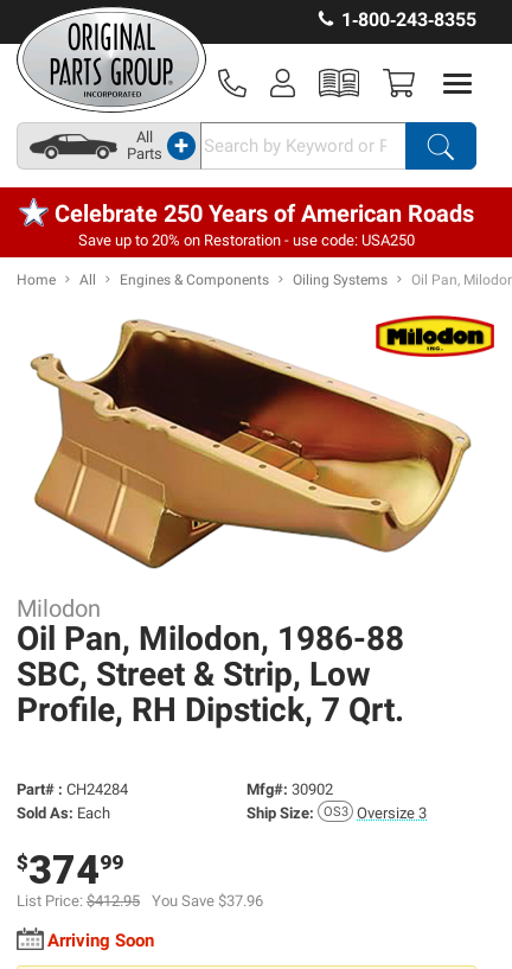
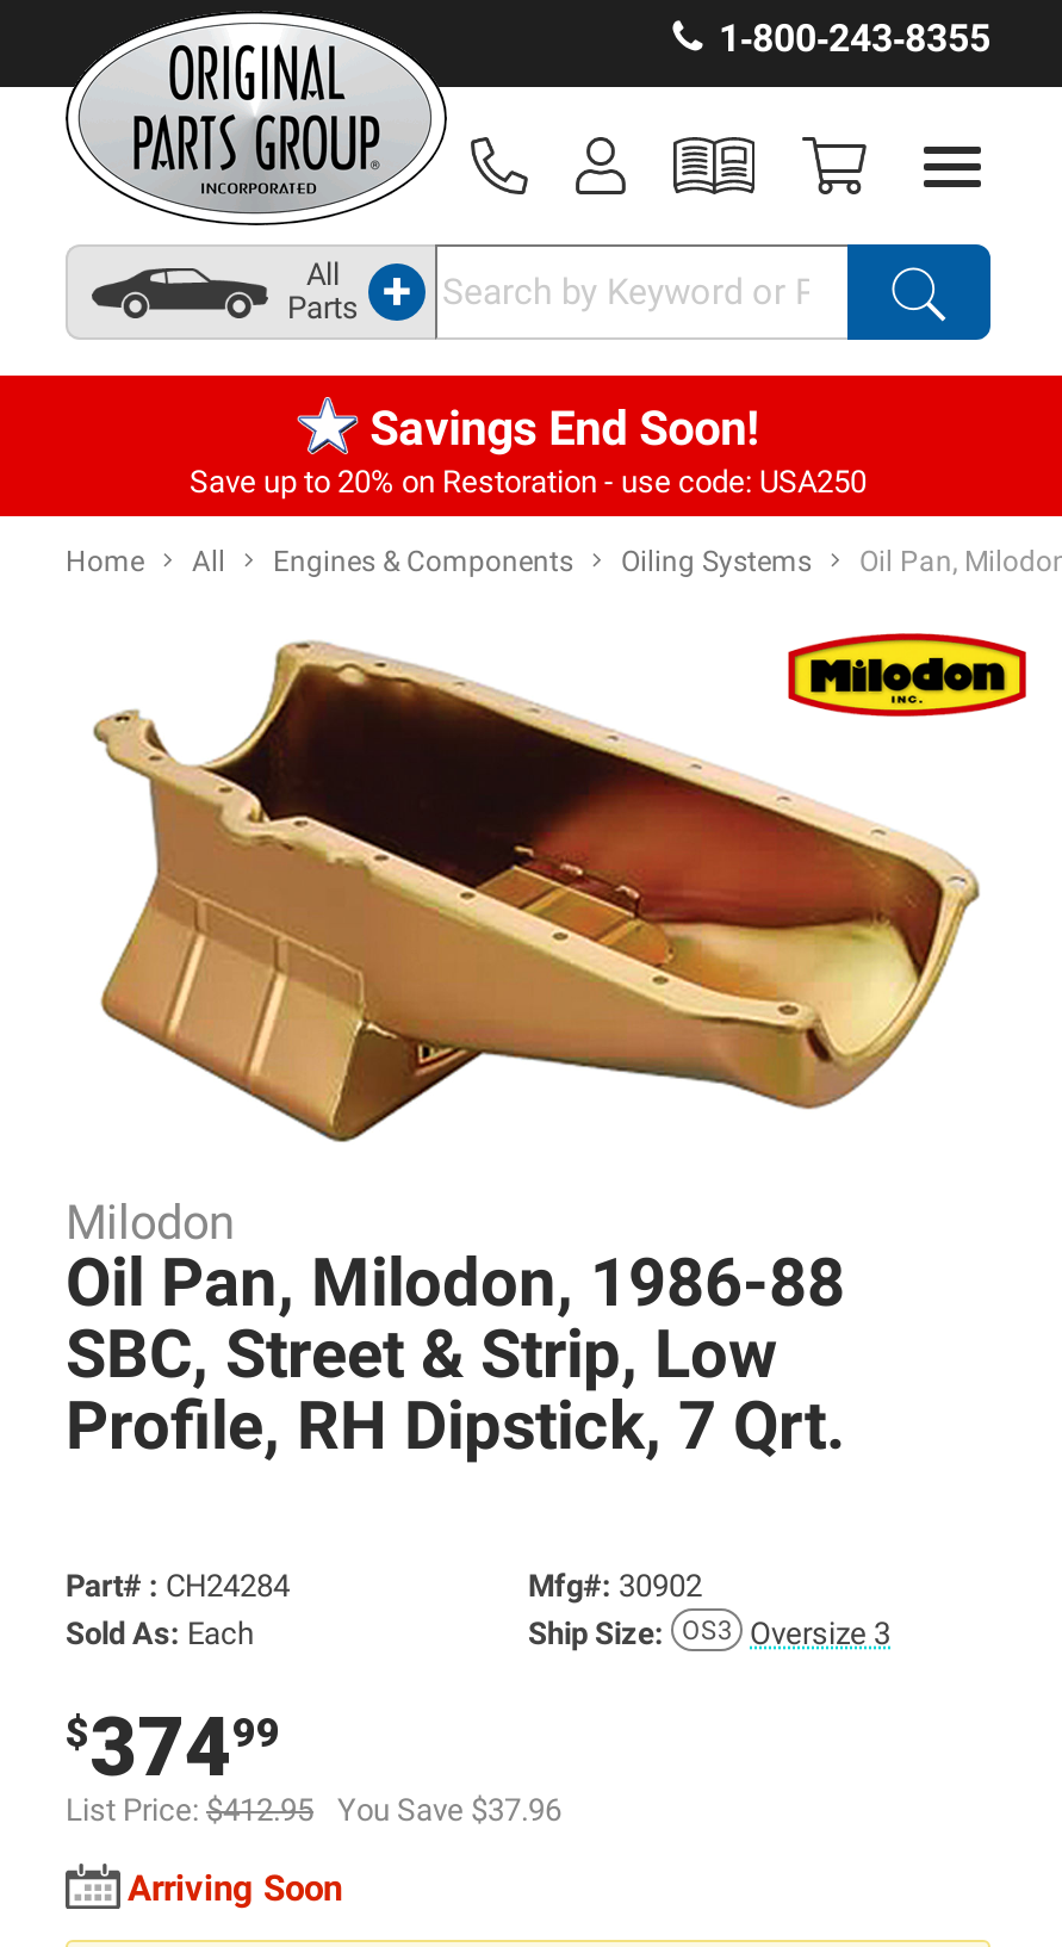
- Celebrate 250 Years of American Roads
+ Savings End Soon!
